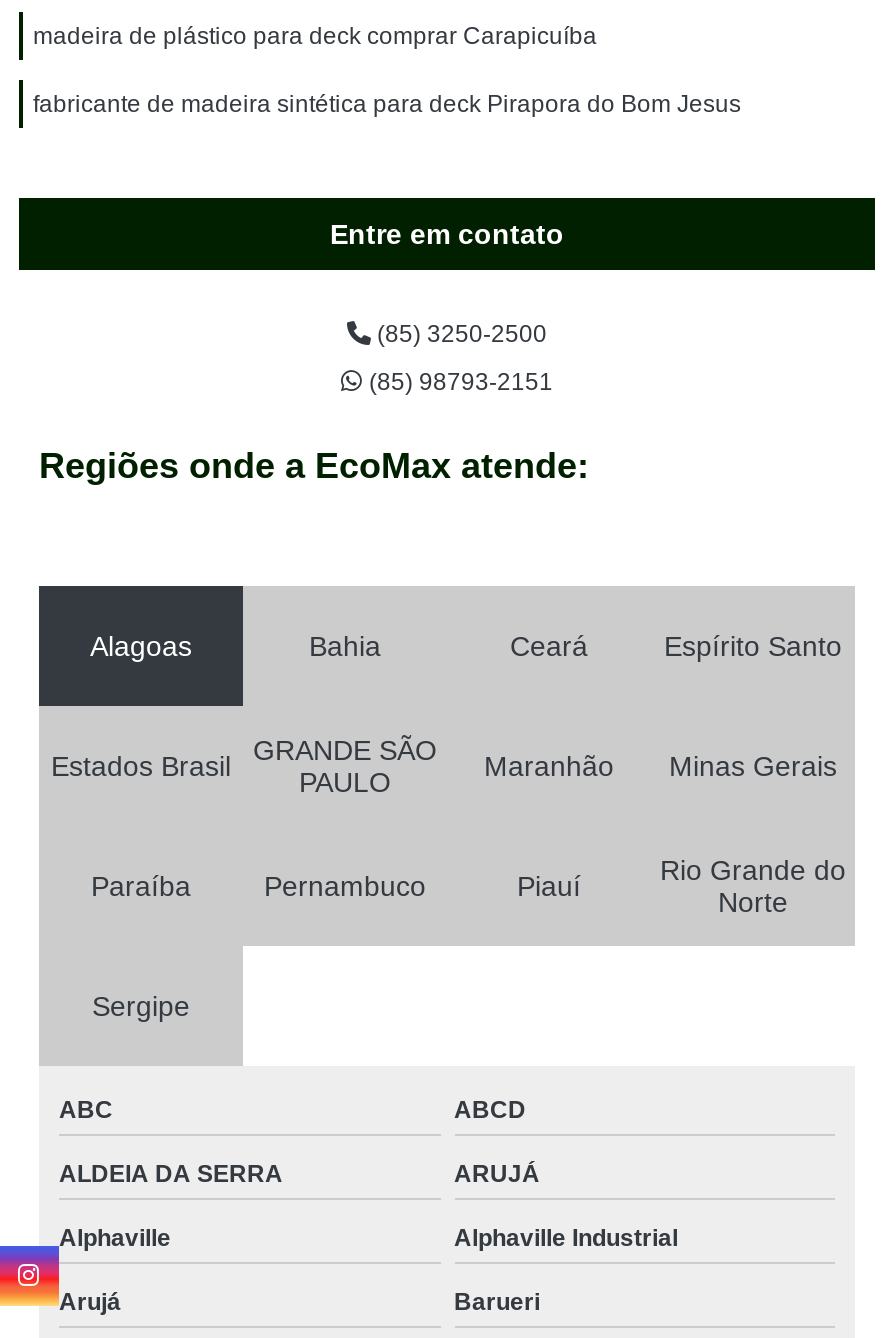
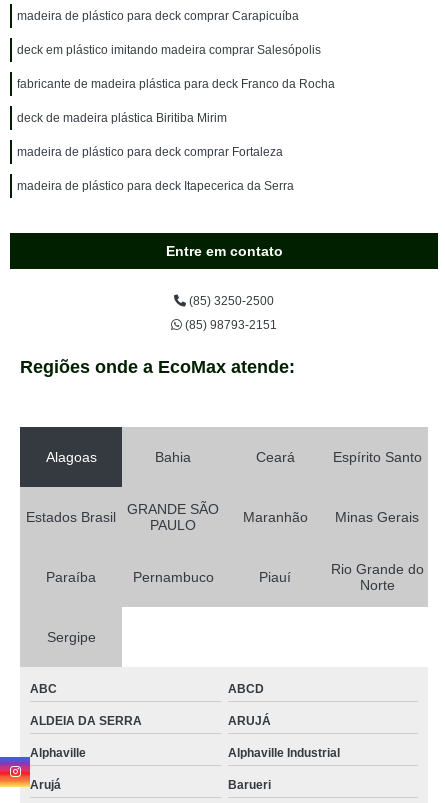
- fabricante de madeira sintética para deck Pirapora do Bom Jesus
+ deck em plástico imitando madeira comprar Salesópolis
+ fabricante de madeira plástica para deck Franco da Rocha
+ deck de madeira plástica Biritiba Mirim
+ madeira de plástico para deck comprar Fortaleza
+ madeira de plástico para deck Itapecerica da Serra
